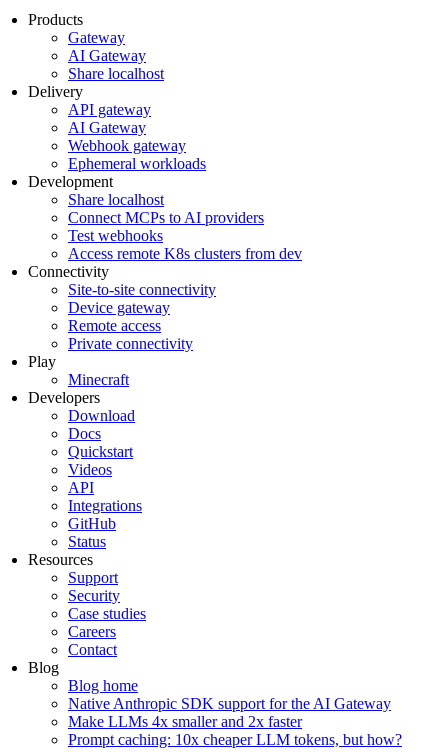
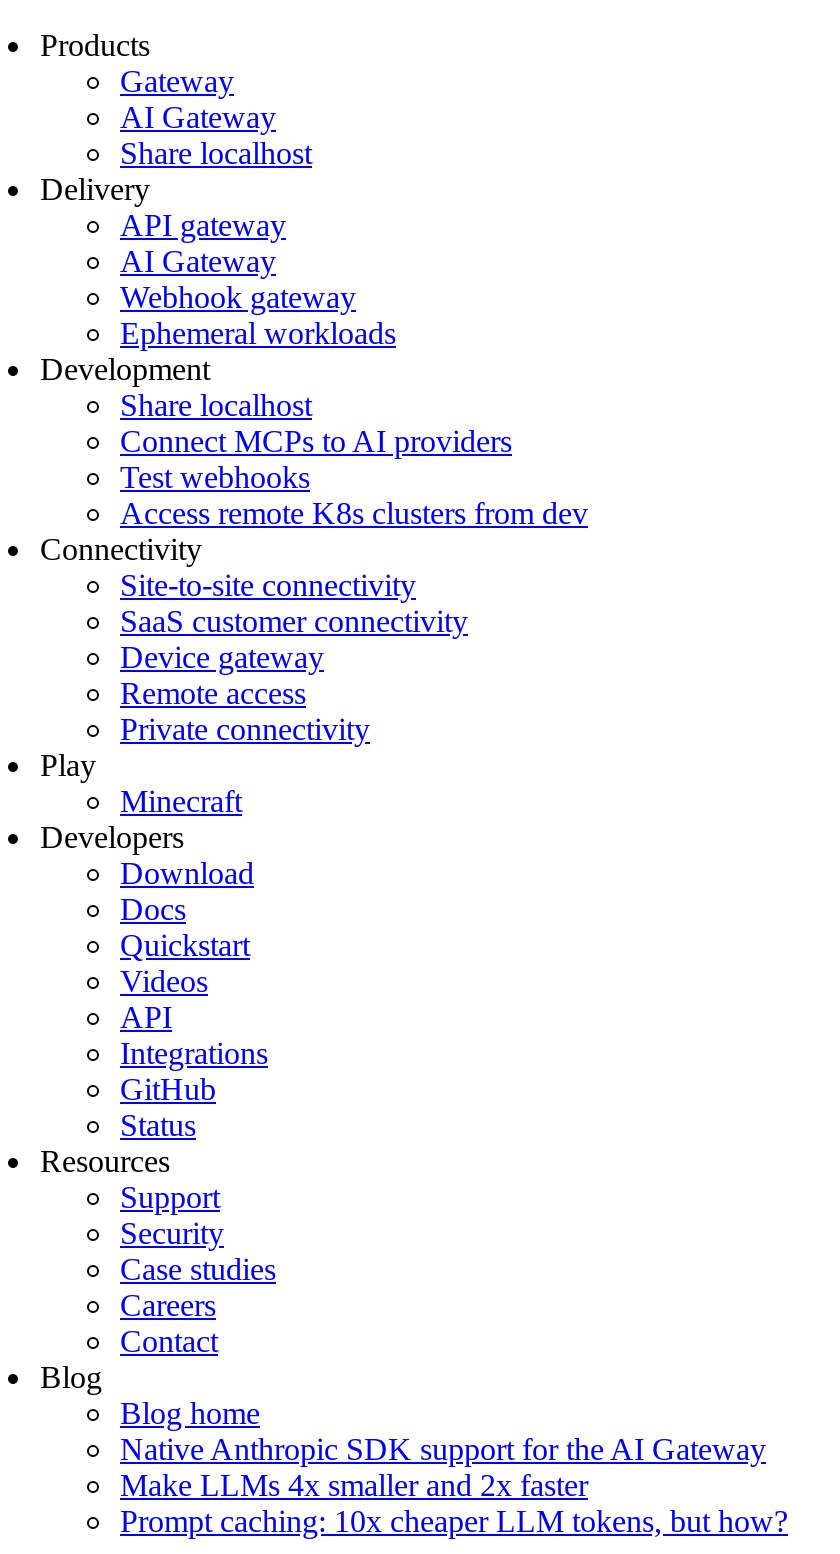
+ SaaS customer connectivity
